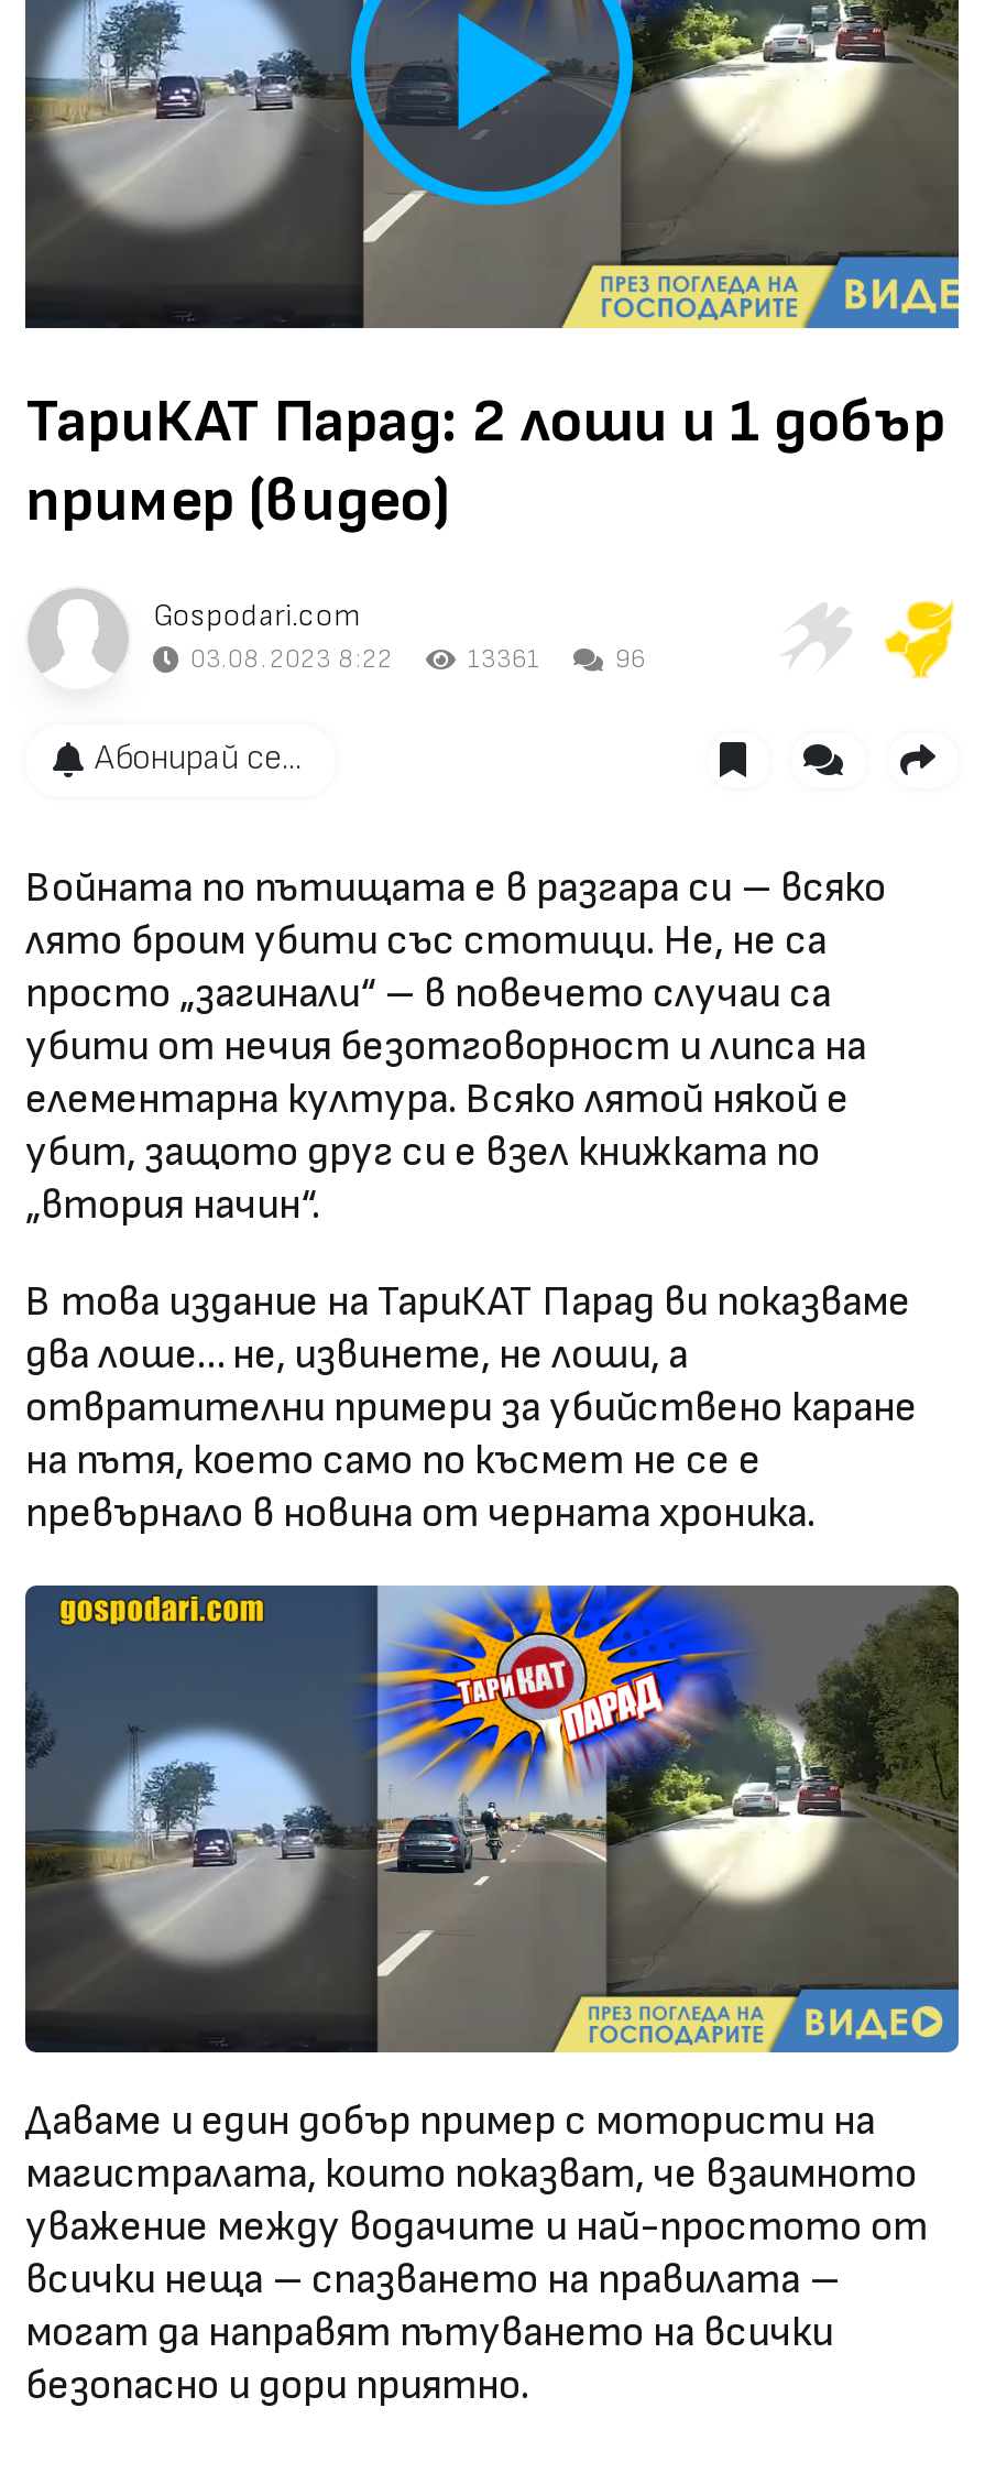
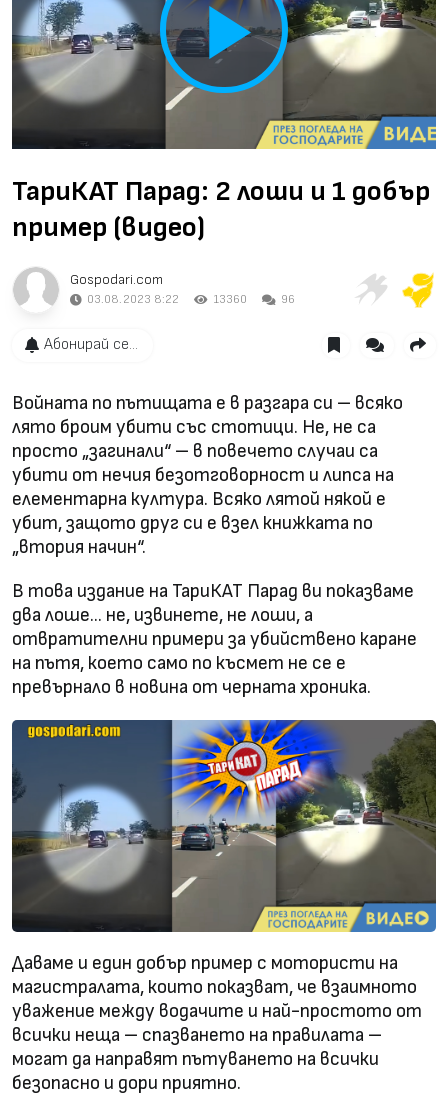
- 13361
+ 13360
